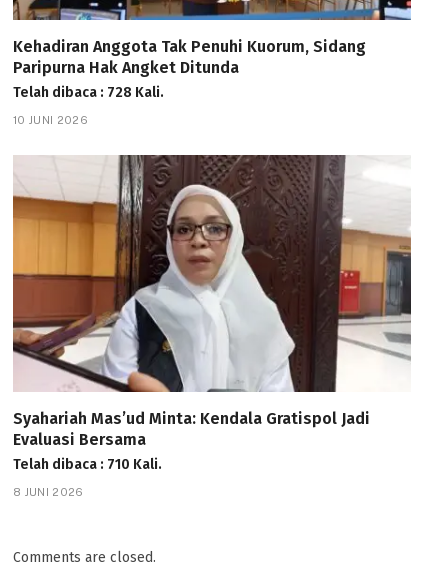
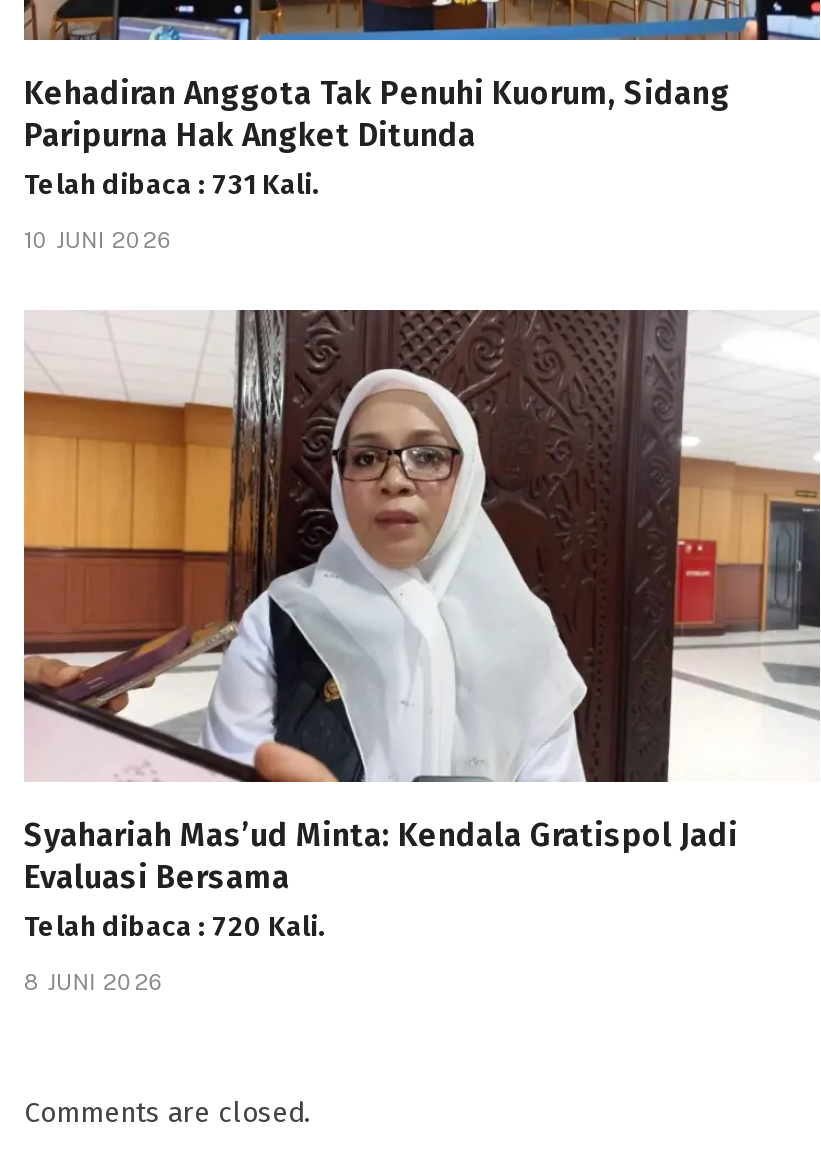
- Telah dibaca : 728 Kali.
+ Telah dibaca : 731 Kali.

- Telah dibaca : 710 Kali.
+ Telah dibaca : 720 Kali.
